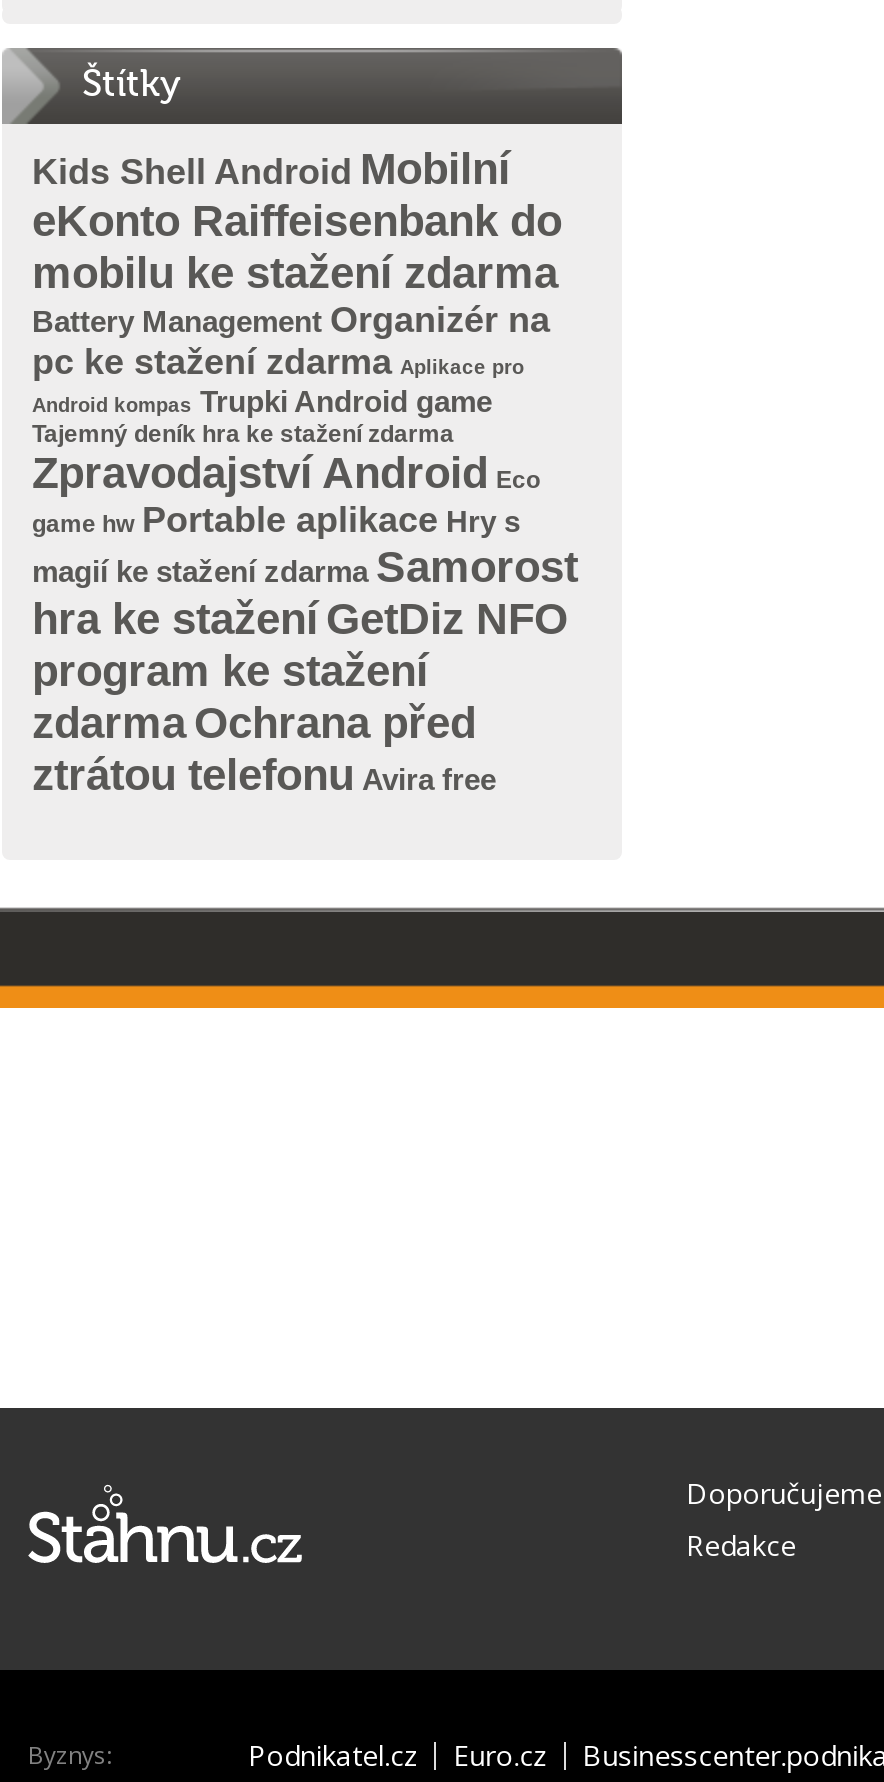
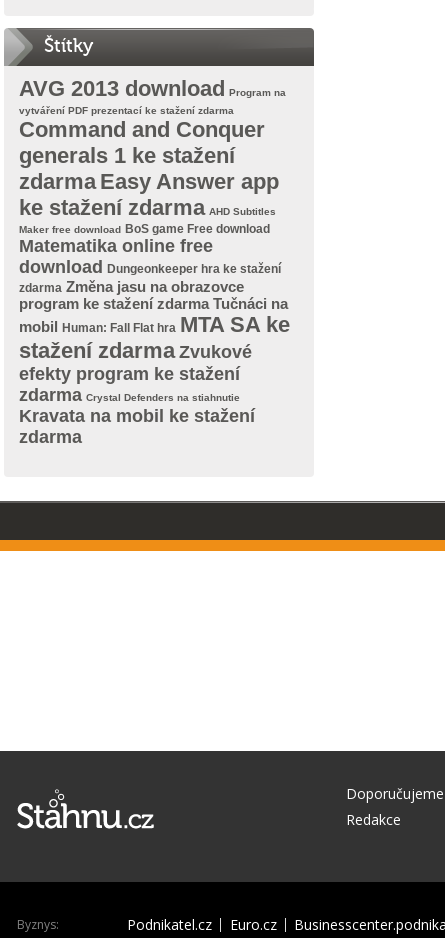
- Kids Shell Android Mobilní
- eKonto Raiffeisenbank do
- mobilu ke stažení zdarma
- Battery Management Organizér na
- pc ke stažení zdarma Aplikace pro
- Android kompas Trupki Android game
- Tajemný deník hra ke stažení zdarma
- Zpravodajství Android Eco
- game hw Portable aplikace Hry s
- magií ke stažení zdarma Samorost
- hra ke stažení GetDiz NFO
- program ke stažení
- zdarma Ochrana před
- ztrátou telefonu Avira free
+ AVG 2013 download Program na
+ vytváření PDF prezentací ke stažení zdarma
+ Command and Conquer
+ generals 1 ke stažení
+ zdarma Easy Answer app
+ ke stažení zdarma AHD Subtitles
+ Maker free download BoS game Free download
+ Matematika online free
+ download Dungeonkeeper hra ke stažení
+ zdarma Změna jasu na obrazovce
+ program ke stažení zdarma Tučnáci na
+ mobil Human: Fall Flat hra MTA SA ke
+ stažení zdarma Zvukové
+ efekty program ke stažení
+ zdarma Crystal Defenders na stiahnutie
+ Kravata na mobil ke stažení
+ zdarma
